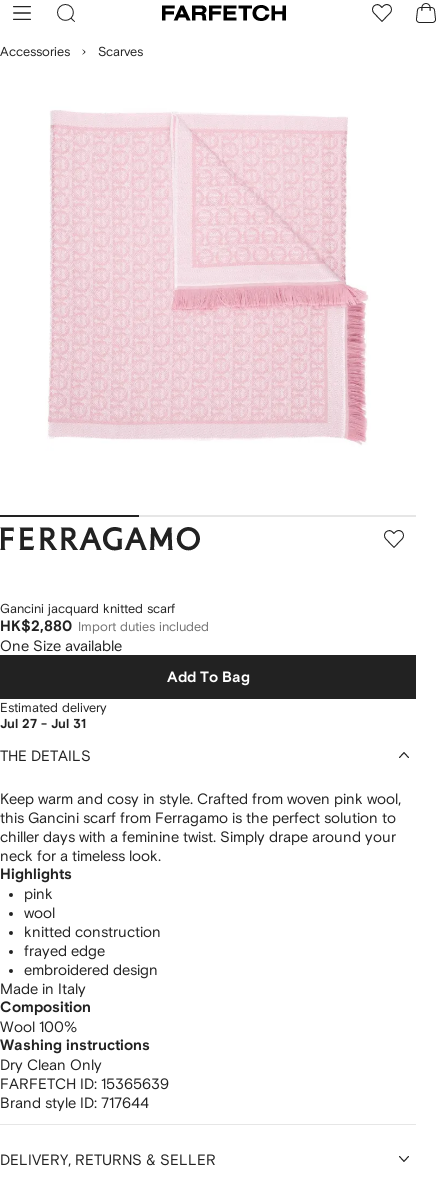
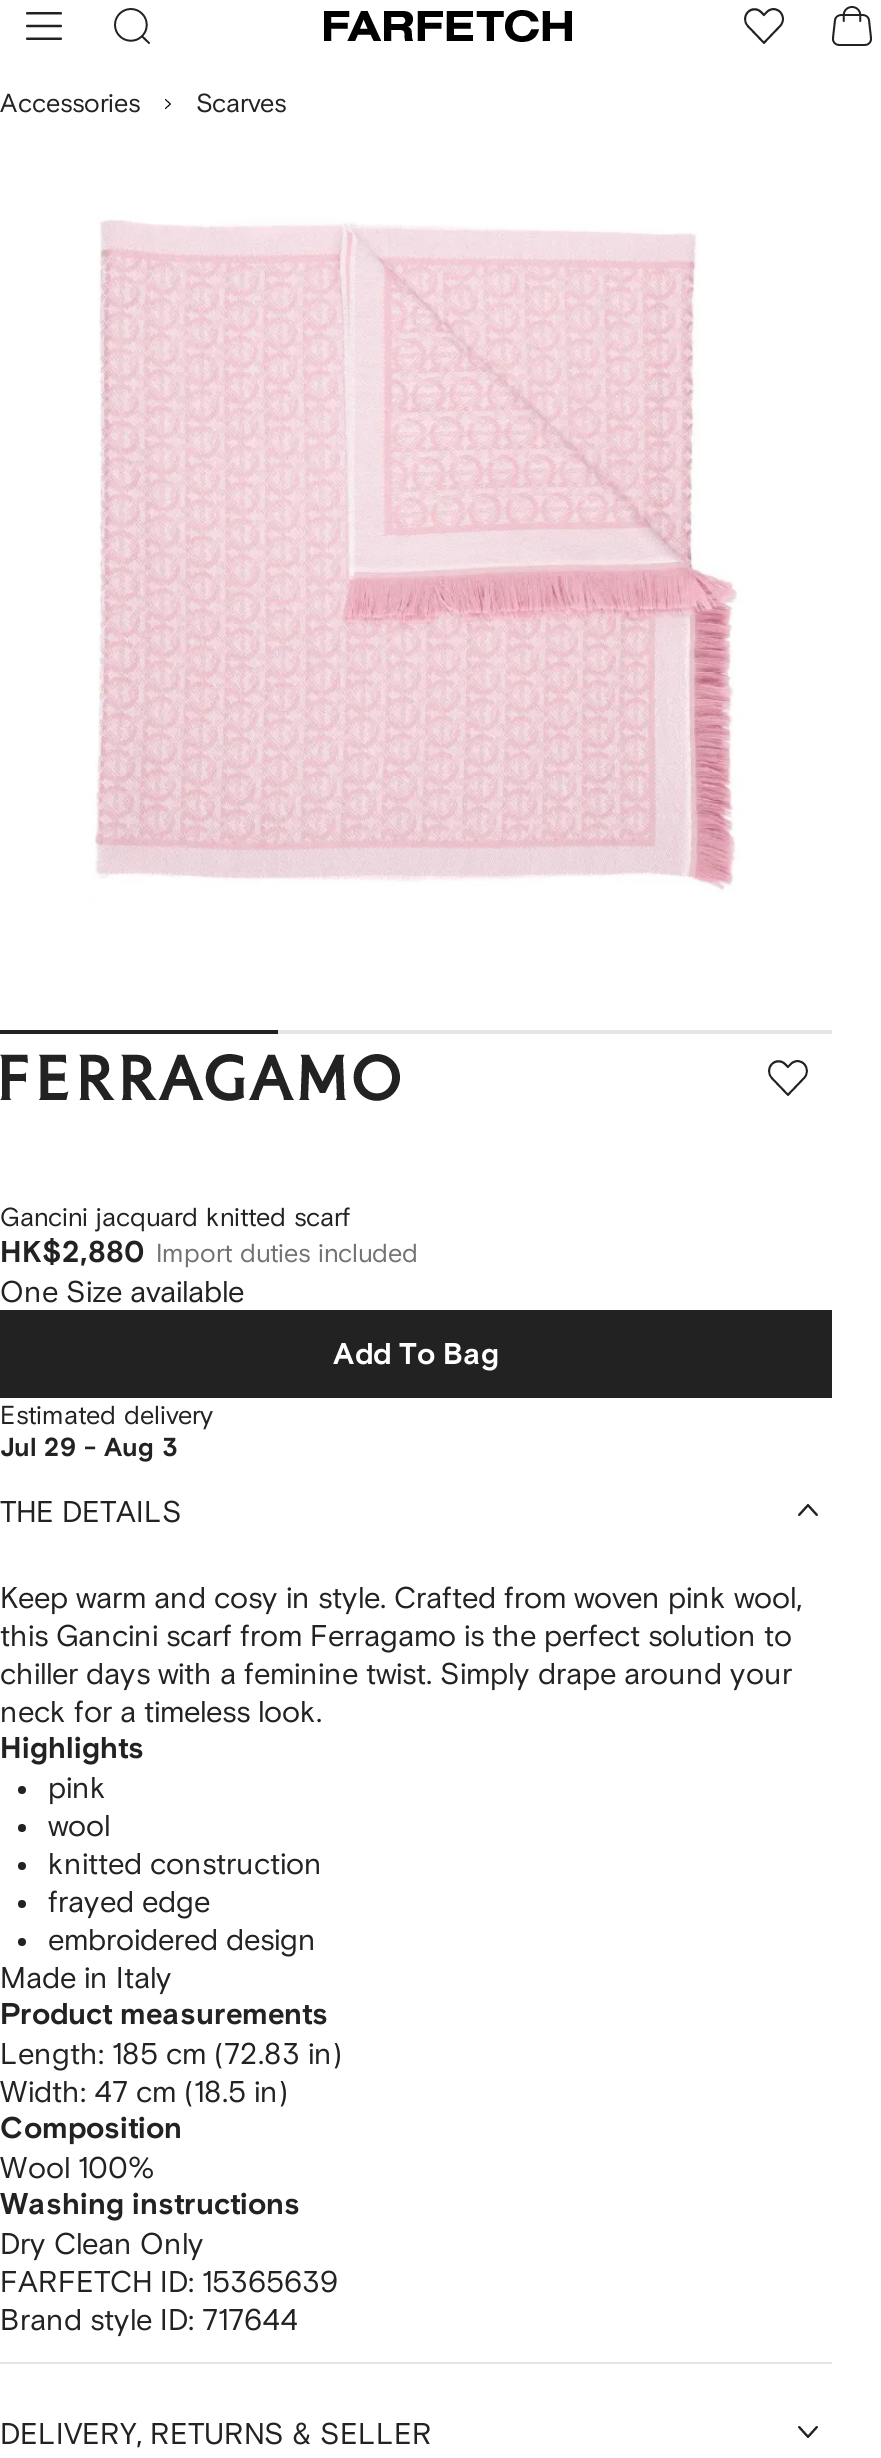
- Jul 27 - Jul 31
+ Jul 29 - Aug 3

+ Product measurements
+ length: 185 cm (72.83 in)
+ width: 47 cm (18.5 in)
